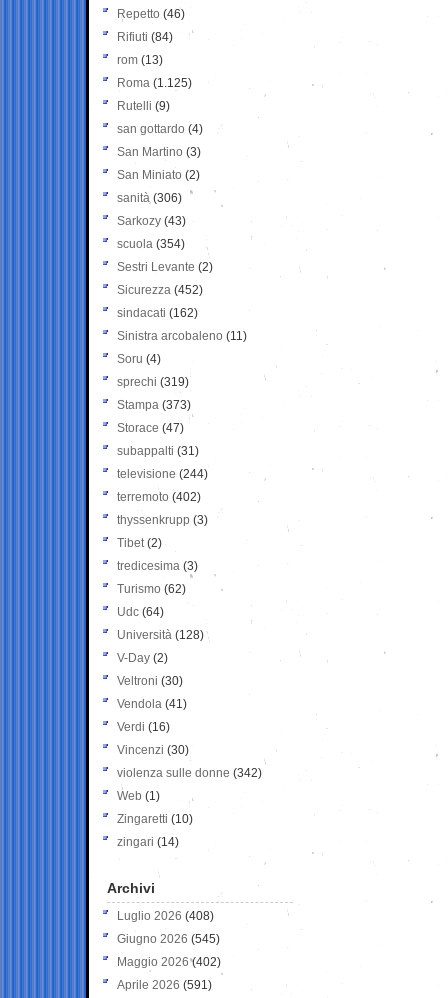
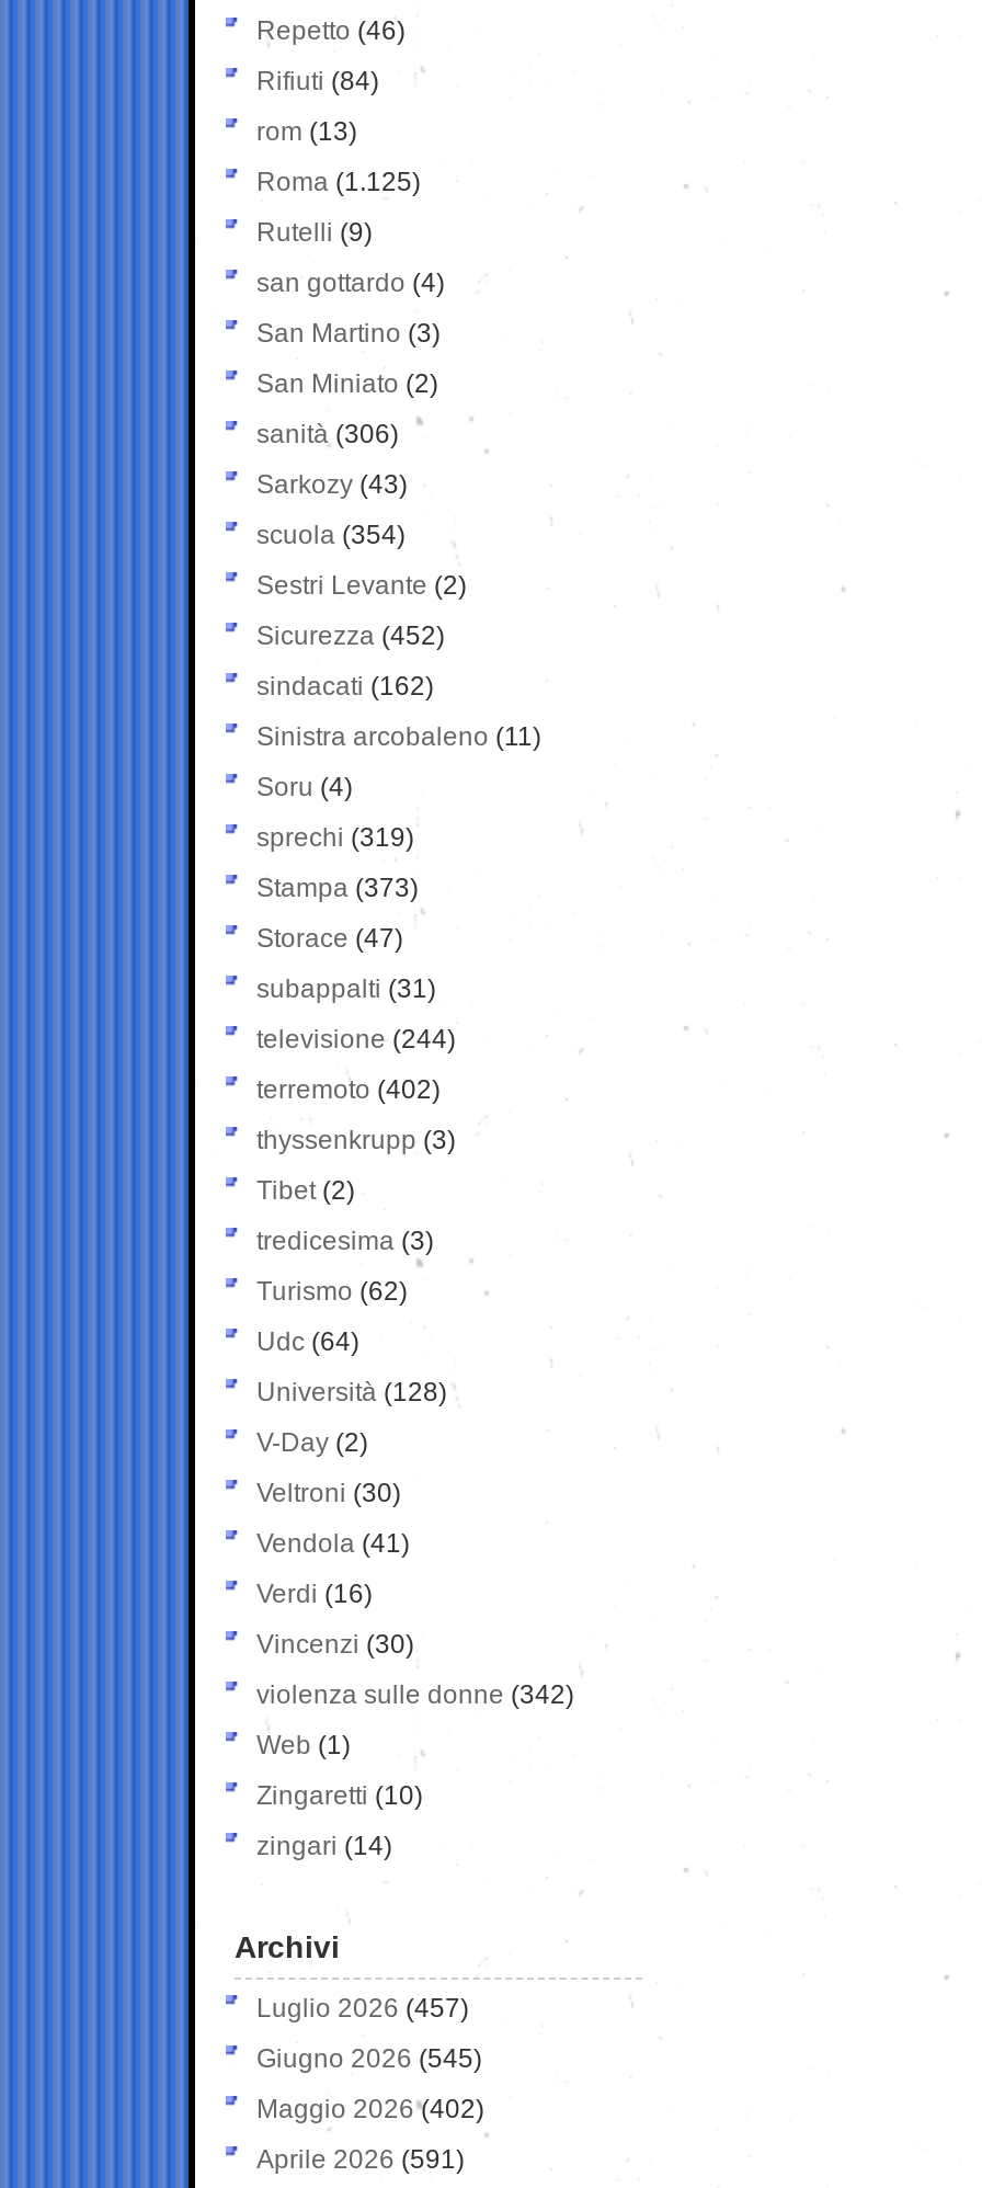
- Luglio 2026 (408)
+ Luglio 2026 (457)
